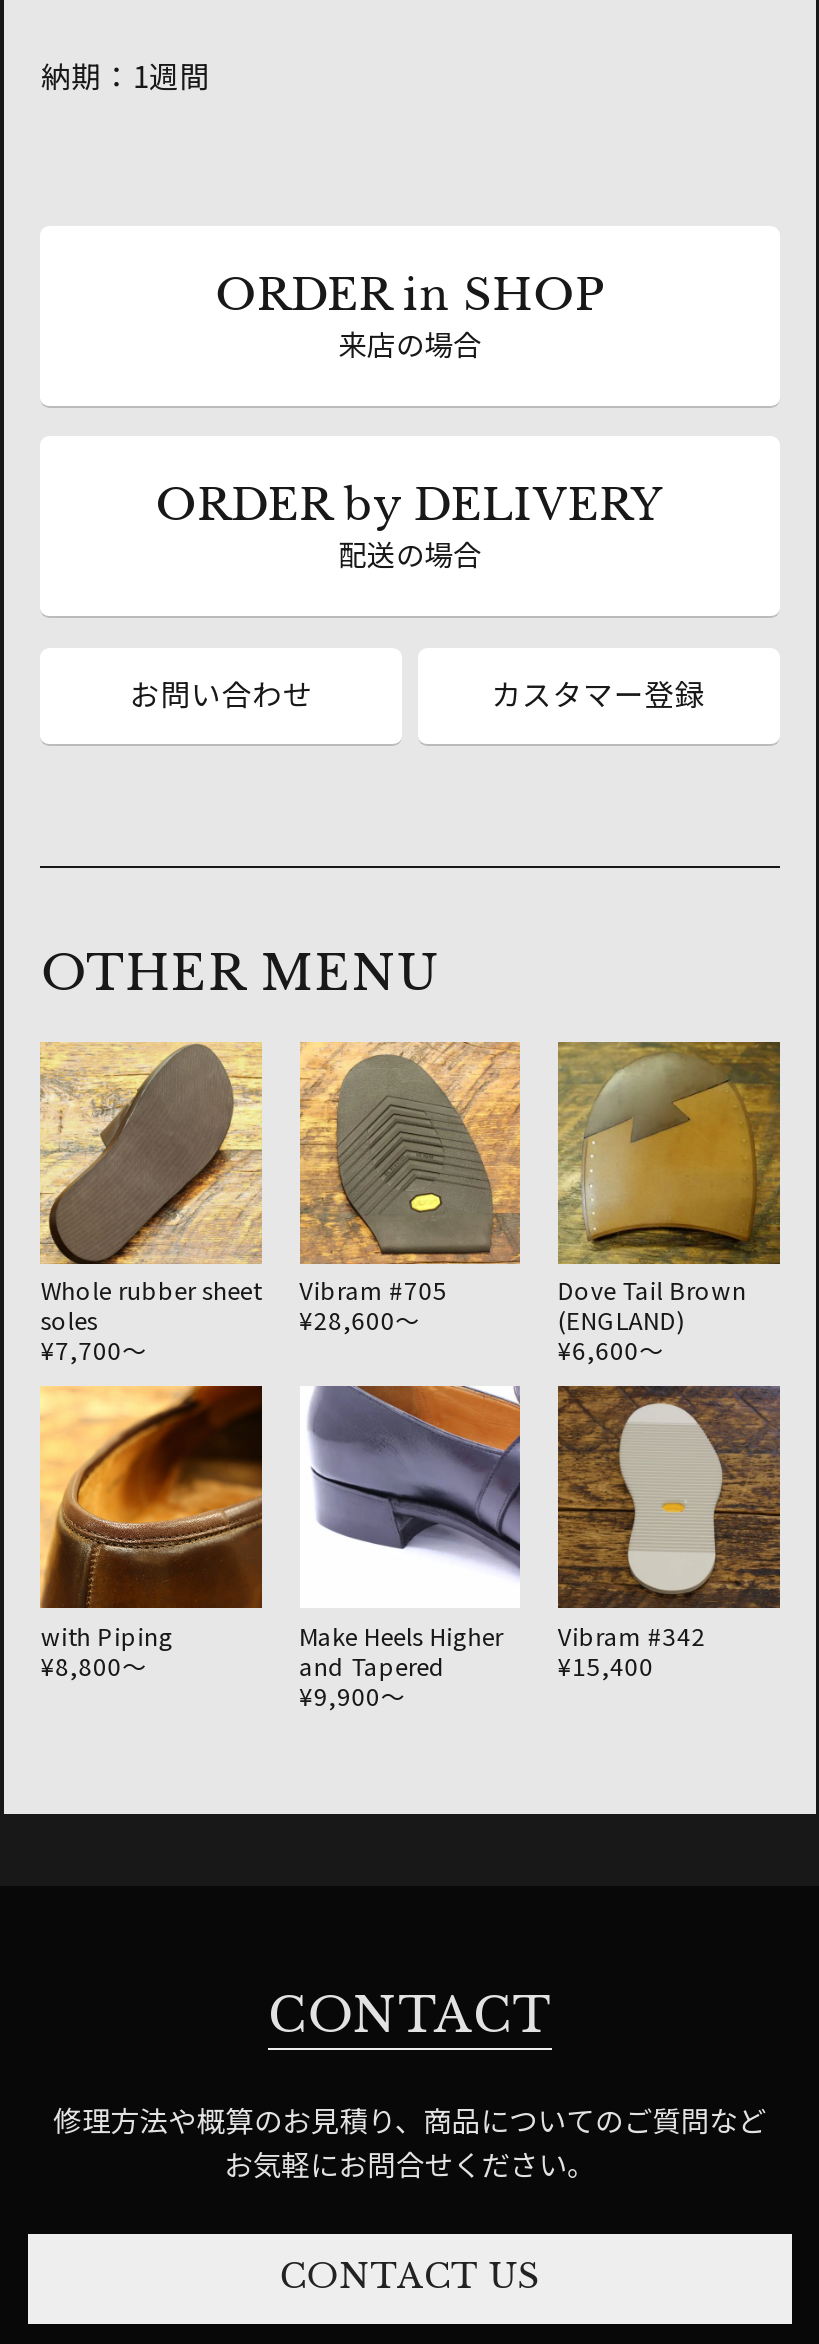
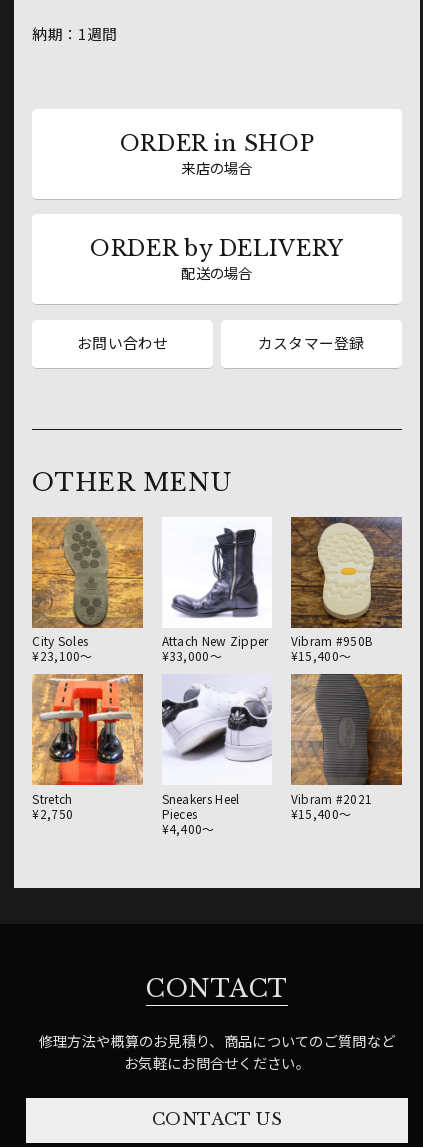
- [image]
- Whole rubber sheet
- soles
- ¥7,700〜
+ [image]
+ City Soles
+ ¥23,100〜

- [image]
- Vibram #705
- ¥28,600〜
+ [image]
+ Attach New Zipper
+ ¥33,000〜

- [image]
- Dove Tail Brown
- (ENGLAND)
- ¥6,600〜
+ [image]
+ Vibram #950B
+ ¥15,400〜

- [image]
- with Piping
- ¥8,800〜
+ [image]
+ Stretch
+ ¥2,750

- [image]
- Make Heels Higher
- and Tapered
- ¥9,900〜
+ [image]
+ Sneakers Heel
+ Pieces
+ ¥4,400〜

- [image]
- Vibram #342
- ¥15,400
+ [image]
+ Vibram #2021
+ ¥15,400〜
